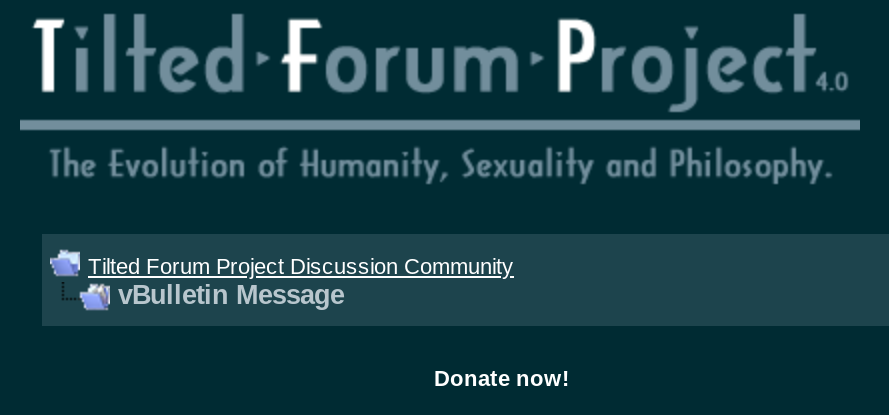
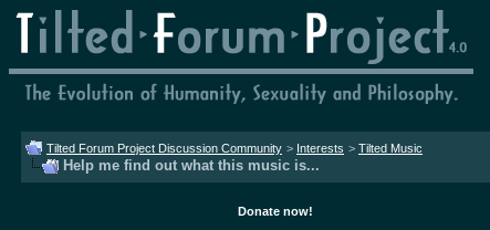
- Tilted Forum Project Discussion Community
- vBulletin Message
+ Tilted Forum Project Discussion Community > Interests > Tilted Music
+ Help me find out what this music is...
